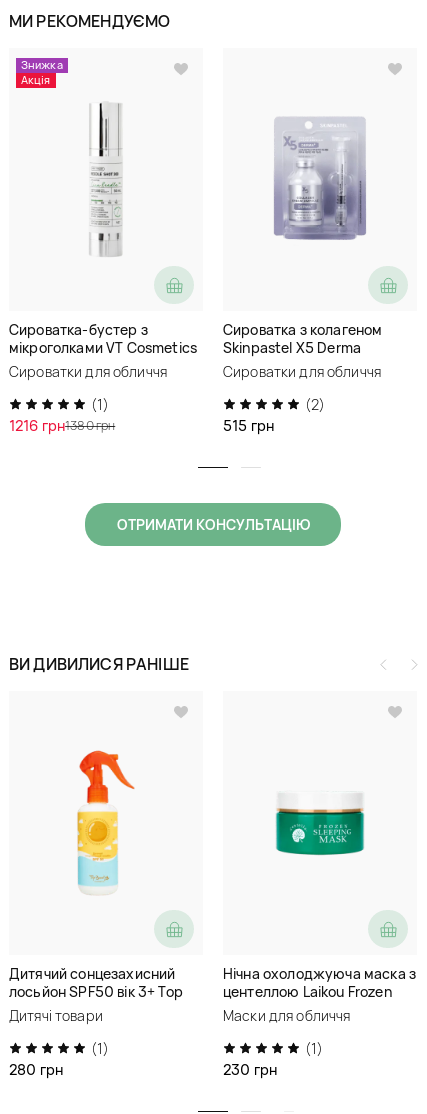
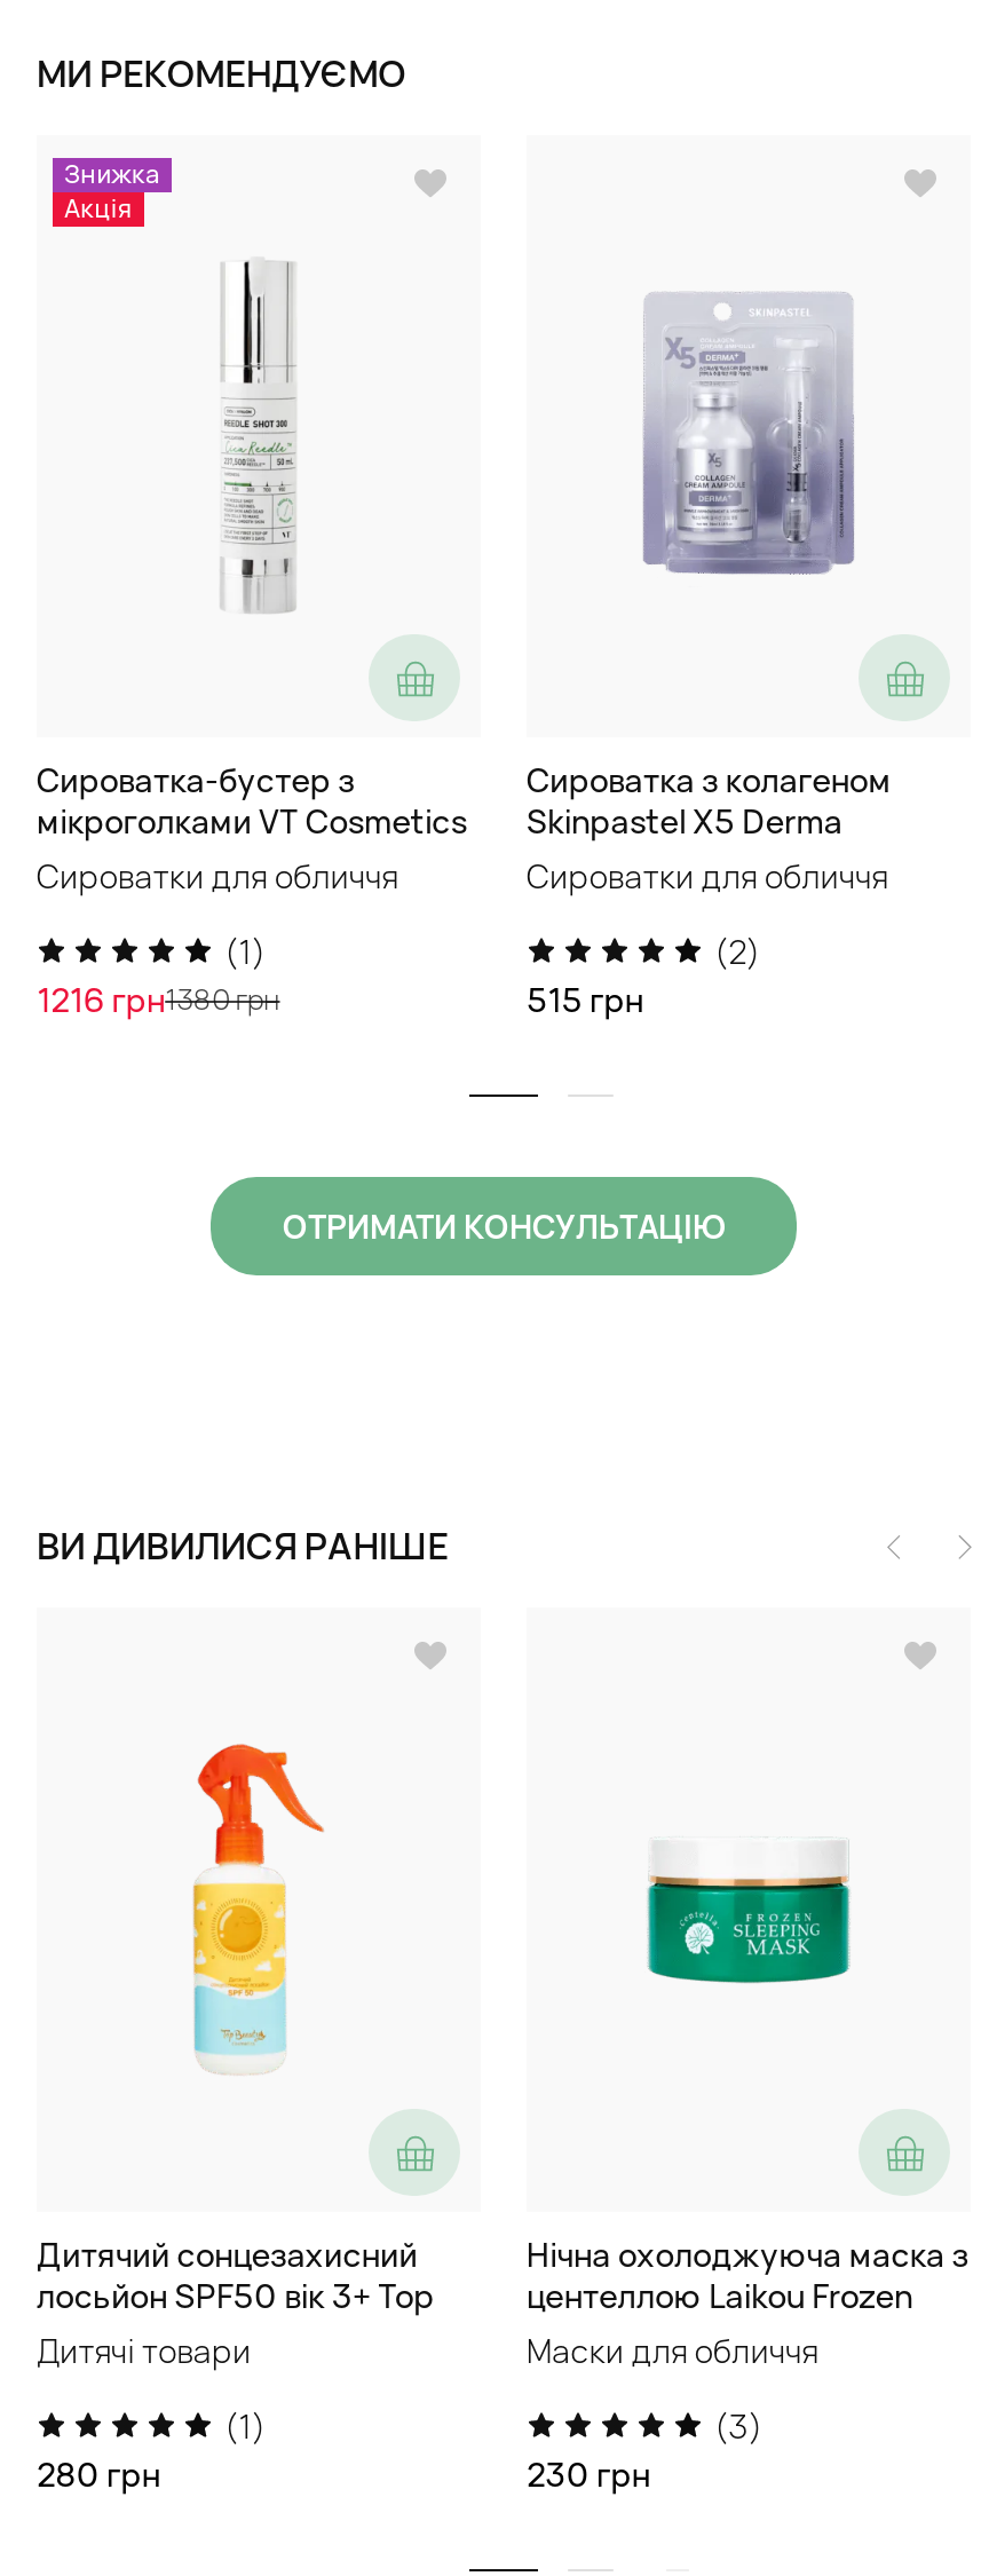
- (1)
+ (3)
